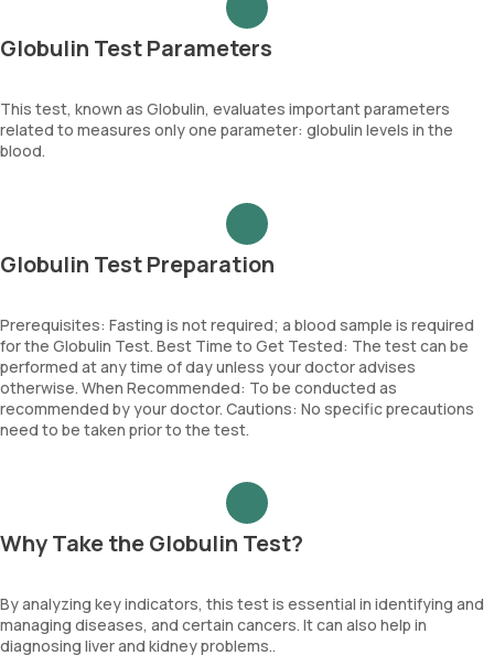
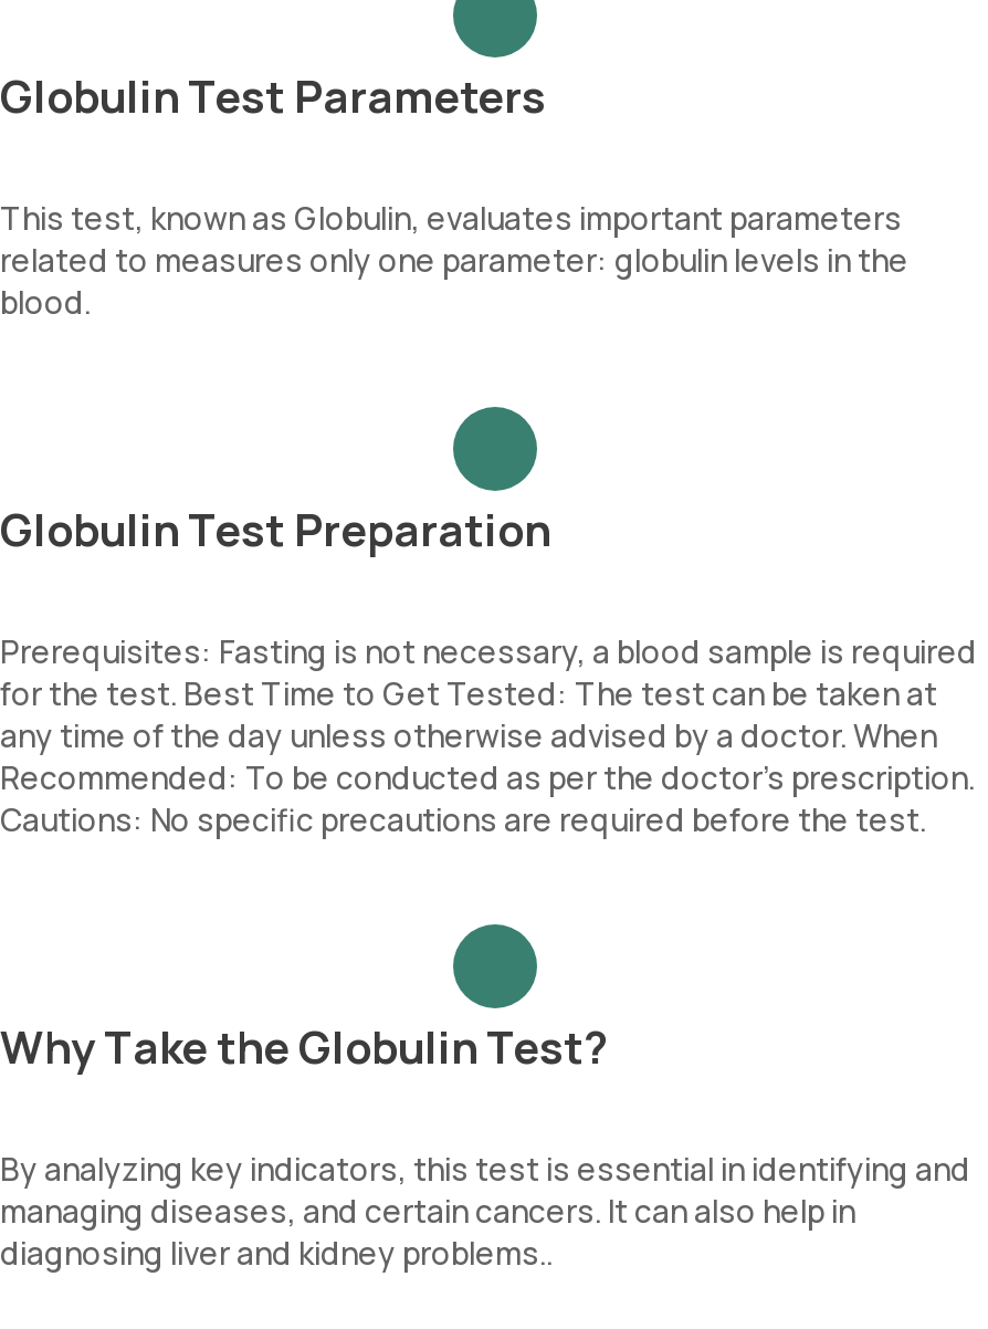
- Prerequisites: Fasting is not required; a blood sample is required
- for the Globulin Test. Best Time to Get Tested: The test can be
- performed at any time of day unless your doctor advises
- otherwise. When Recommended: To be conducted as
- recommended by your doctor. Cautions: No specific precautions
- need to be taken prior to the test.
+ Prerequisites: Fasting is not necessary, a blood sample is required
+ for the test. Best Time to Get Tested: The test can be taken at
+ any time of the day unless otherwise advised by a doctor. When
+ Recommended: To be conducted as per the doctor’s prescription.
+ Cautions: No specific precautions are required before the test.
